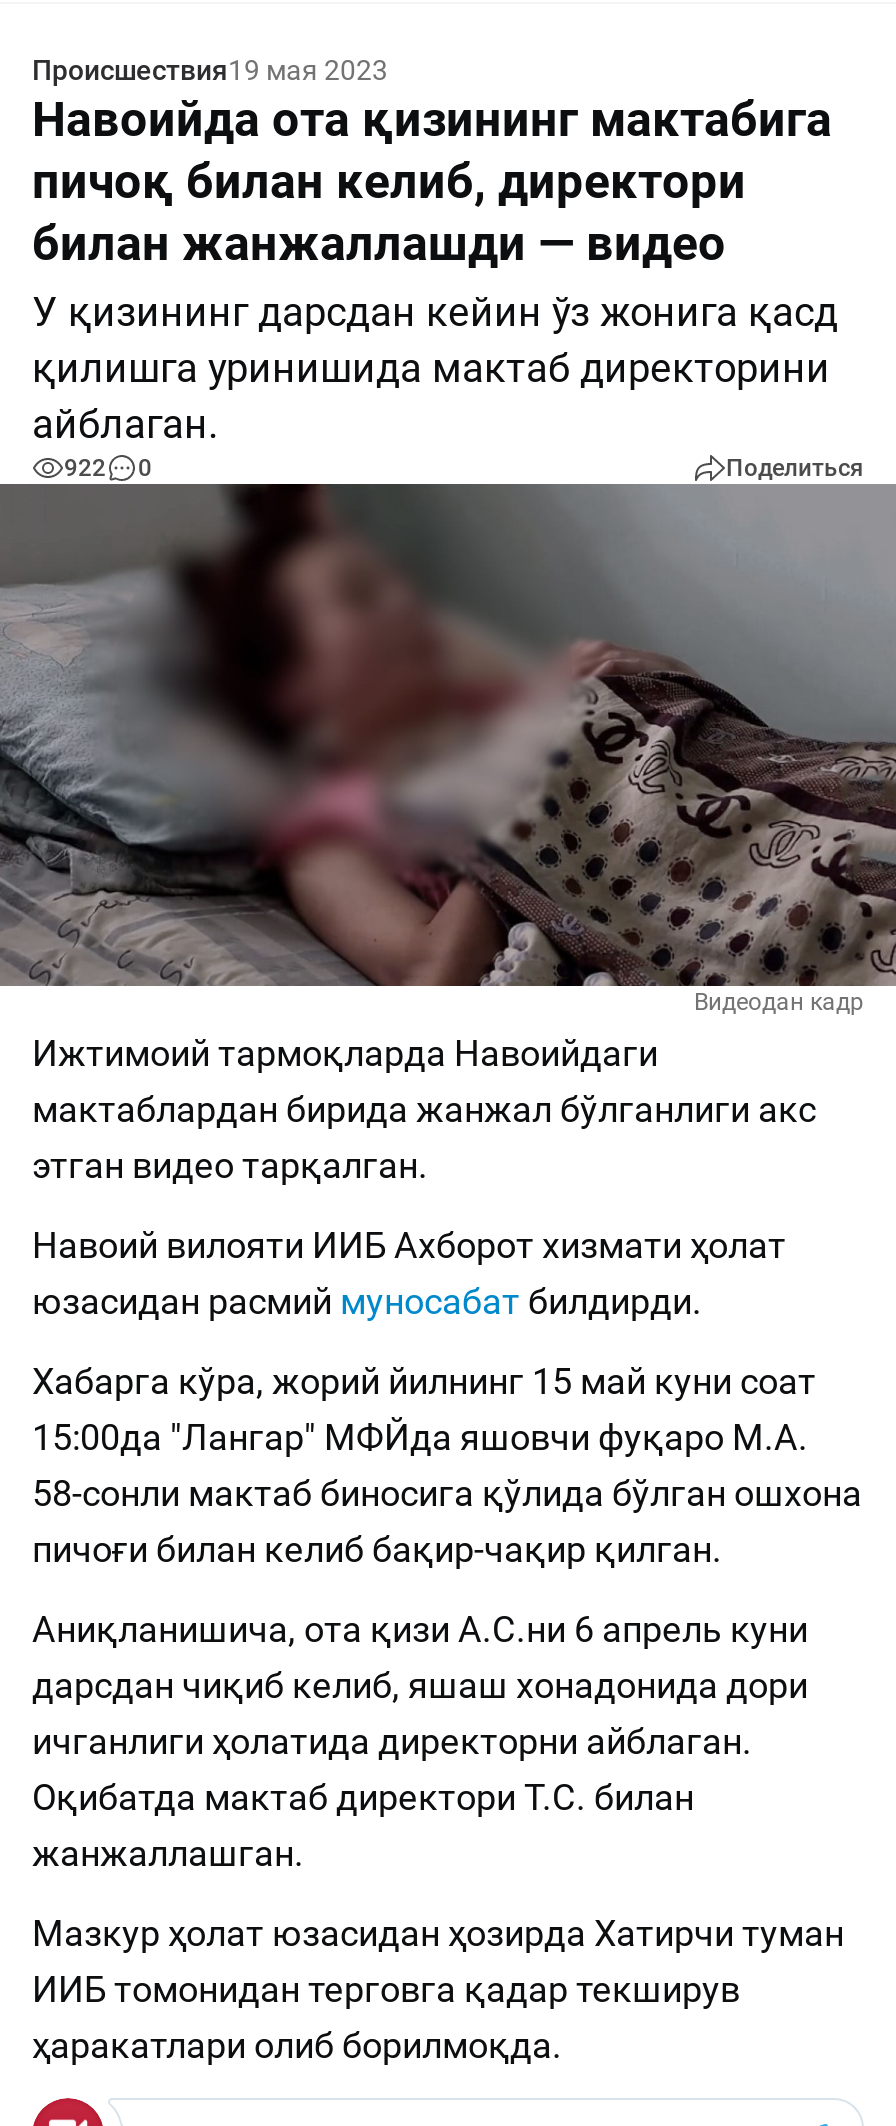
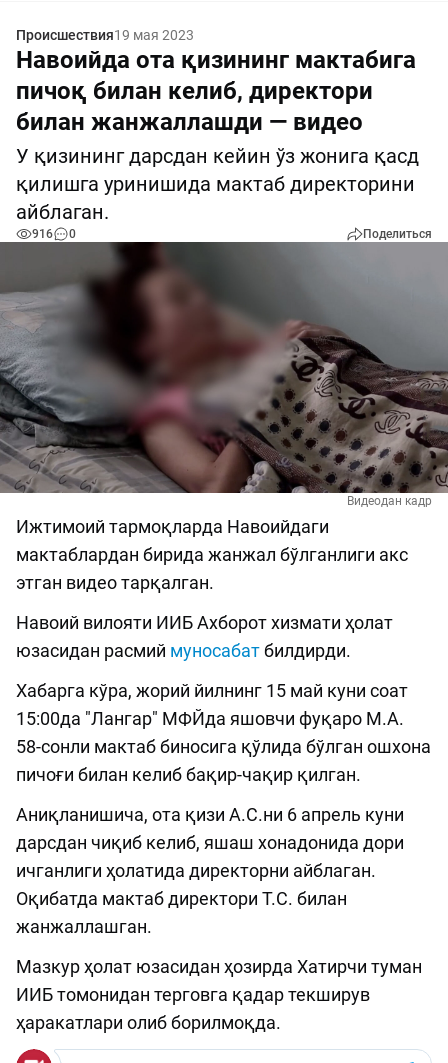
- 922 0
+ 916 0
